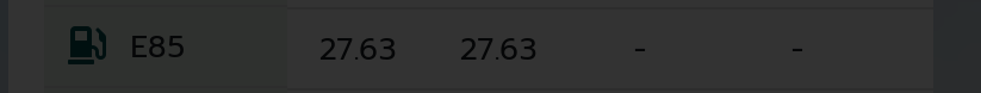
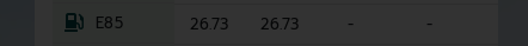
- 27.63
+ 26.73

- 27.63
+ 26.73
